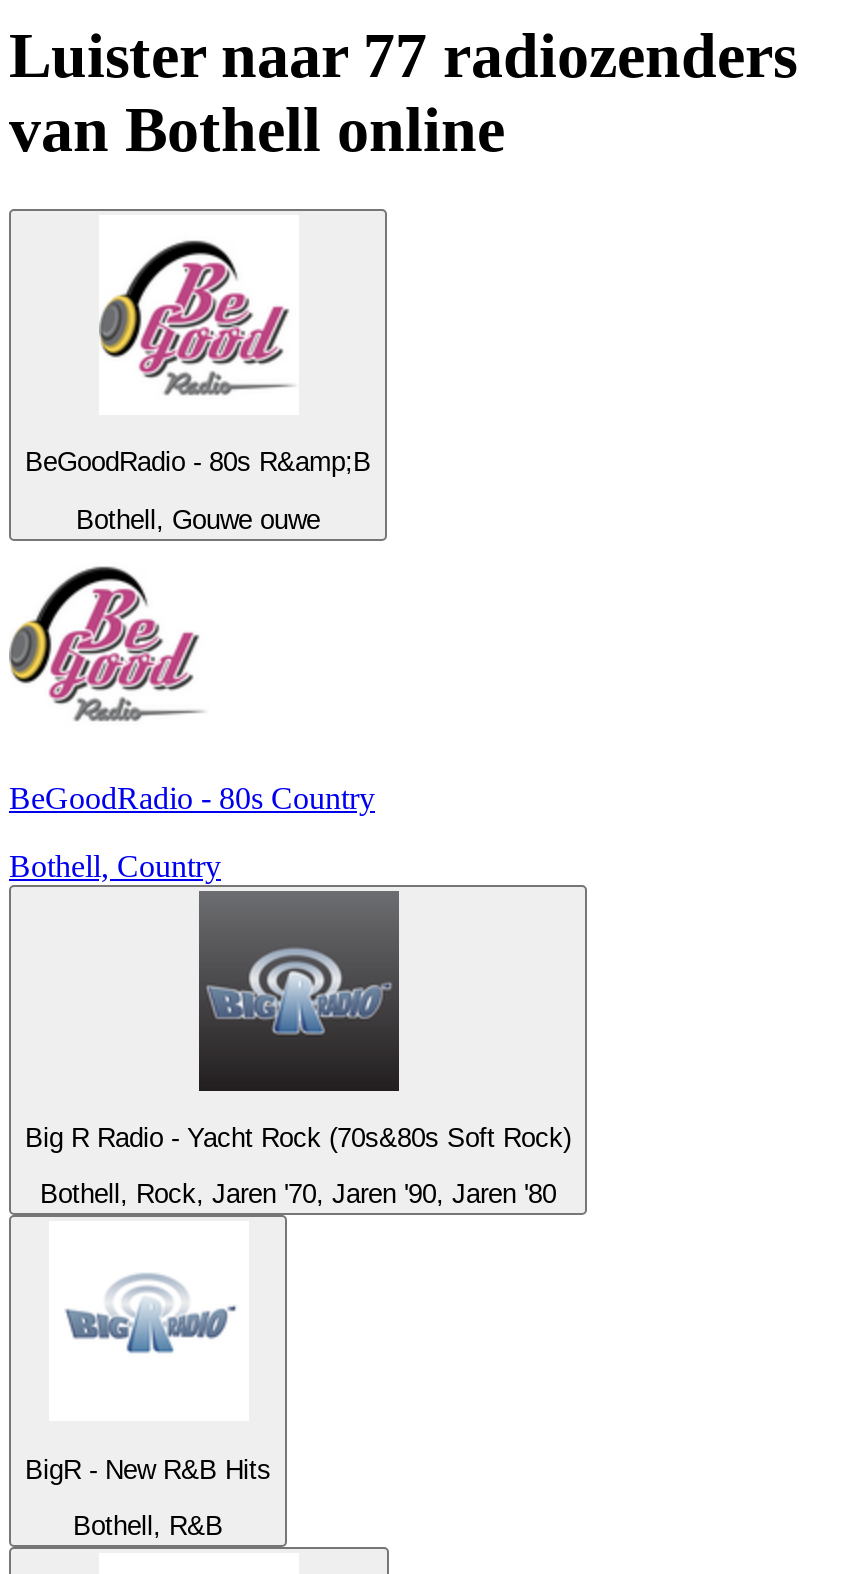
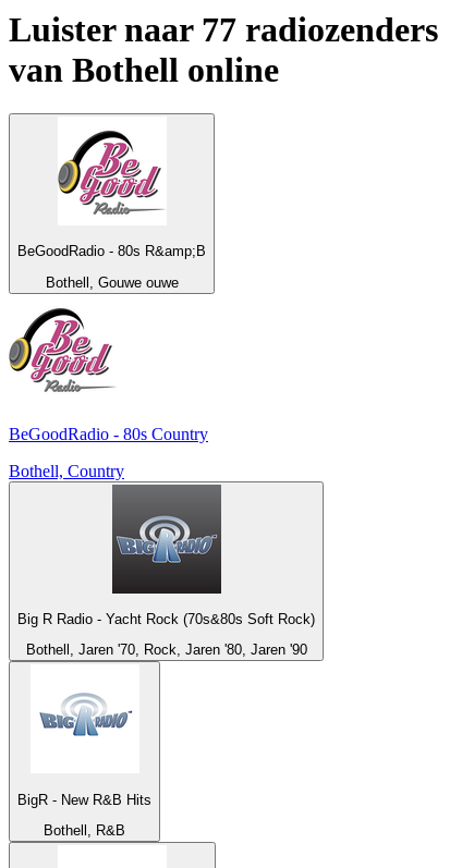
- Bothell, Rock, Jaren '70, Jaren '90, Jaren '80
+ Bothell, Jaren '70, Rock, Jaren '80, Jaren '90
